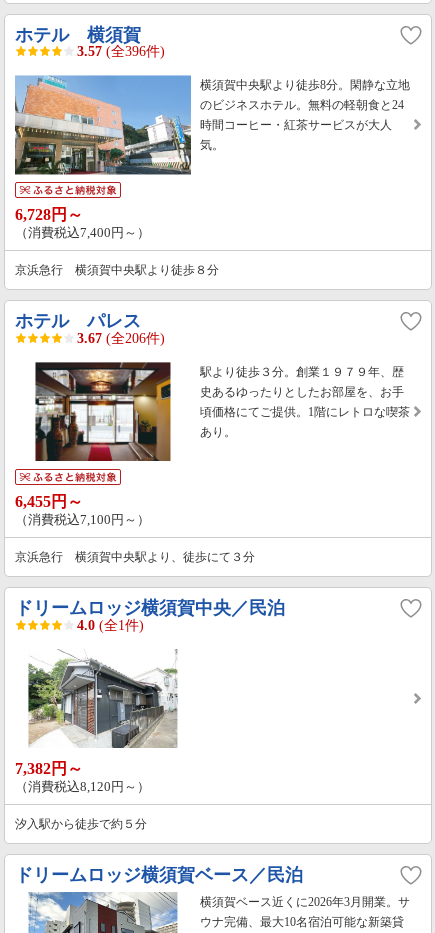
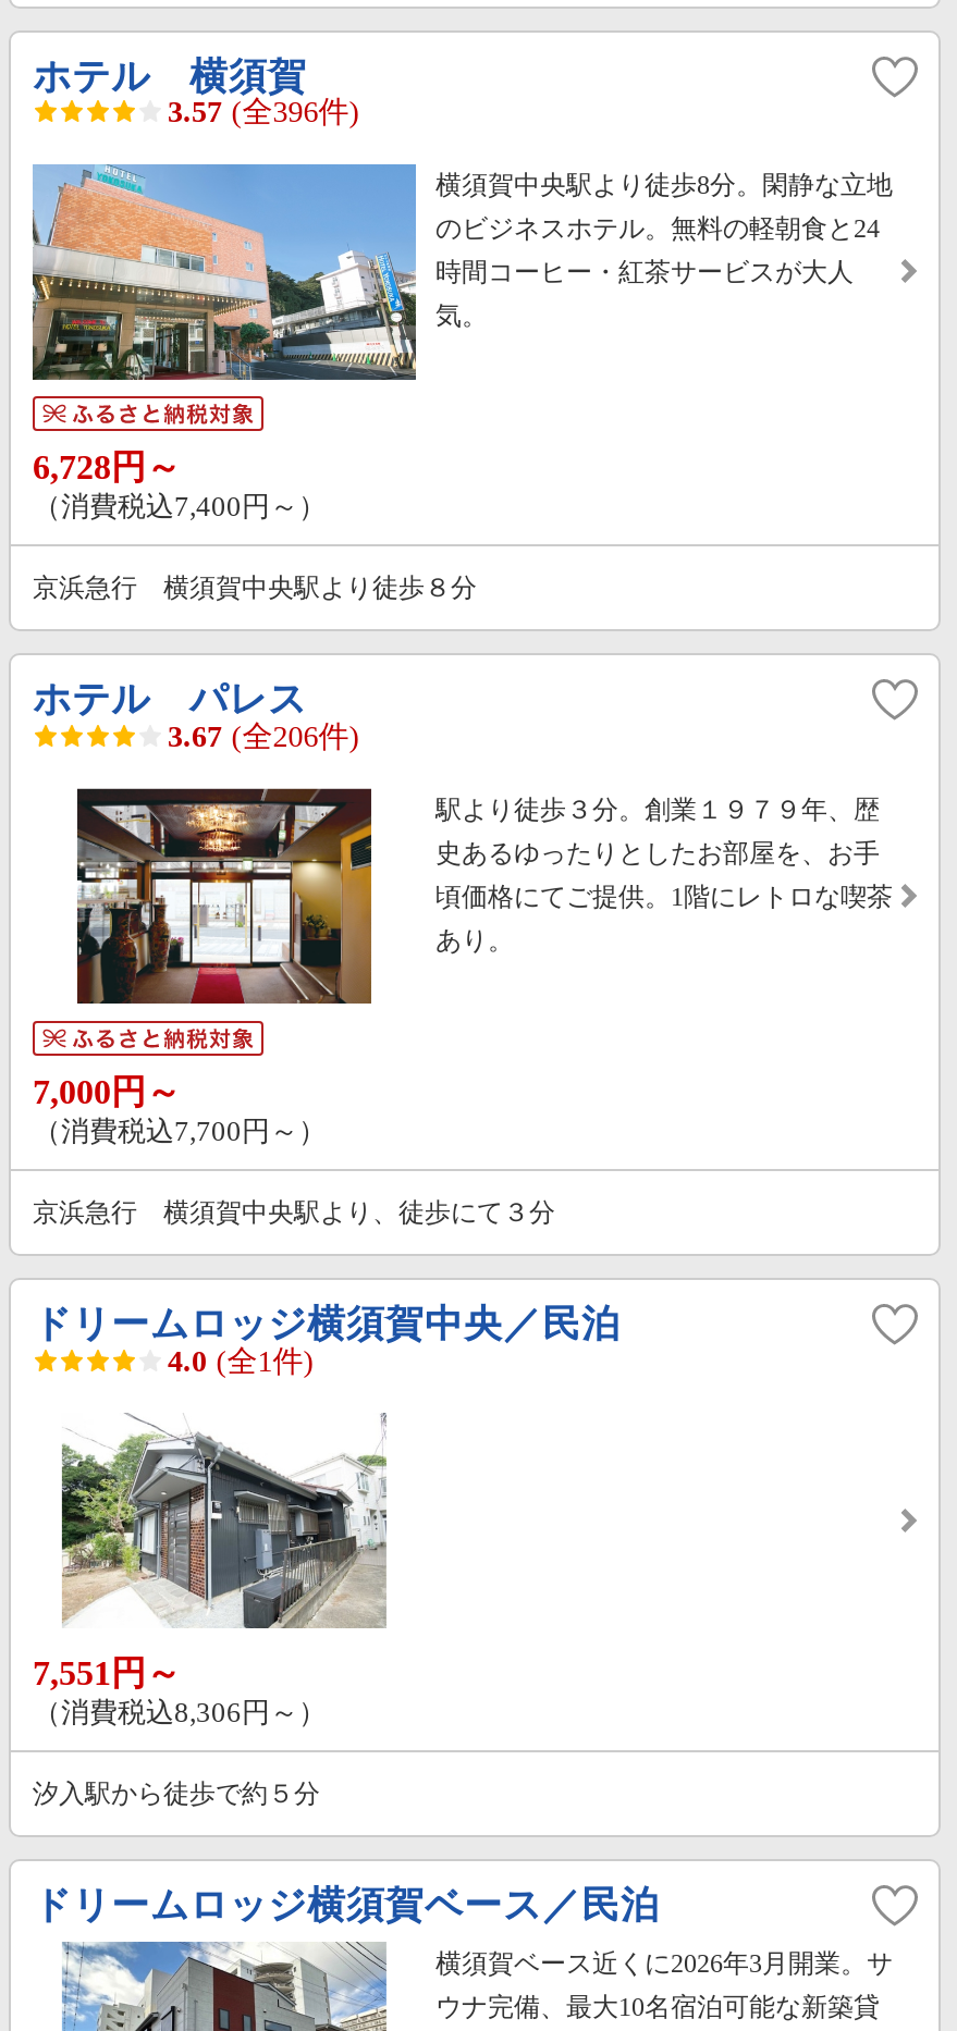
- 6,455円～
+ 7,000円～

- （消費税込7,100円～）
+ （消費税込7,700円～）

- 7,382円～
+ 7,551円～

- （消費税込8,120円～）
+ （消費税込8,306円～）
